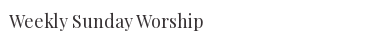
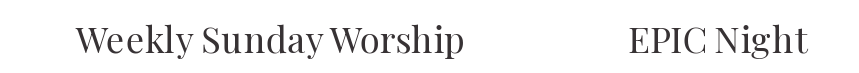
+ EPIC Night
